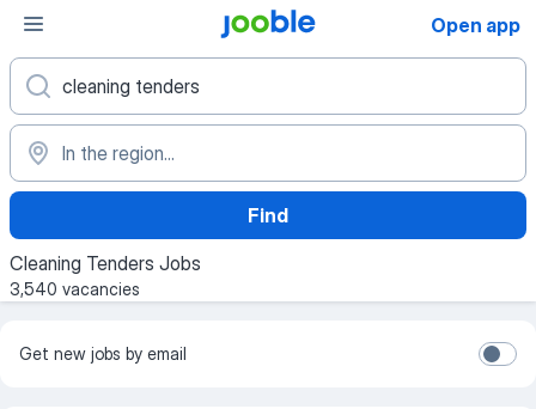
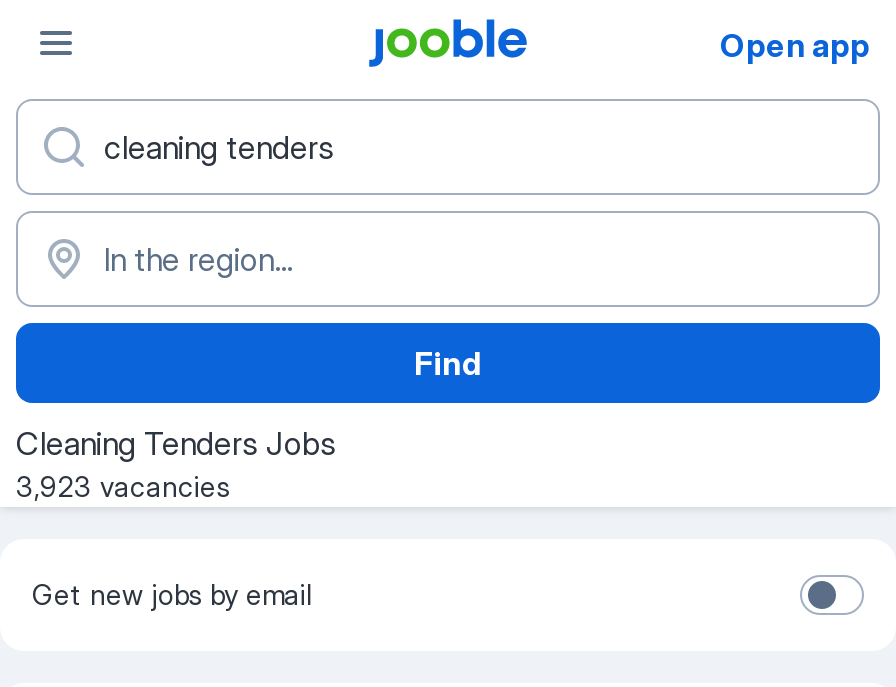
- 3,540 vacancies
+ 3,923 vacancies
